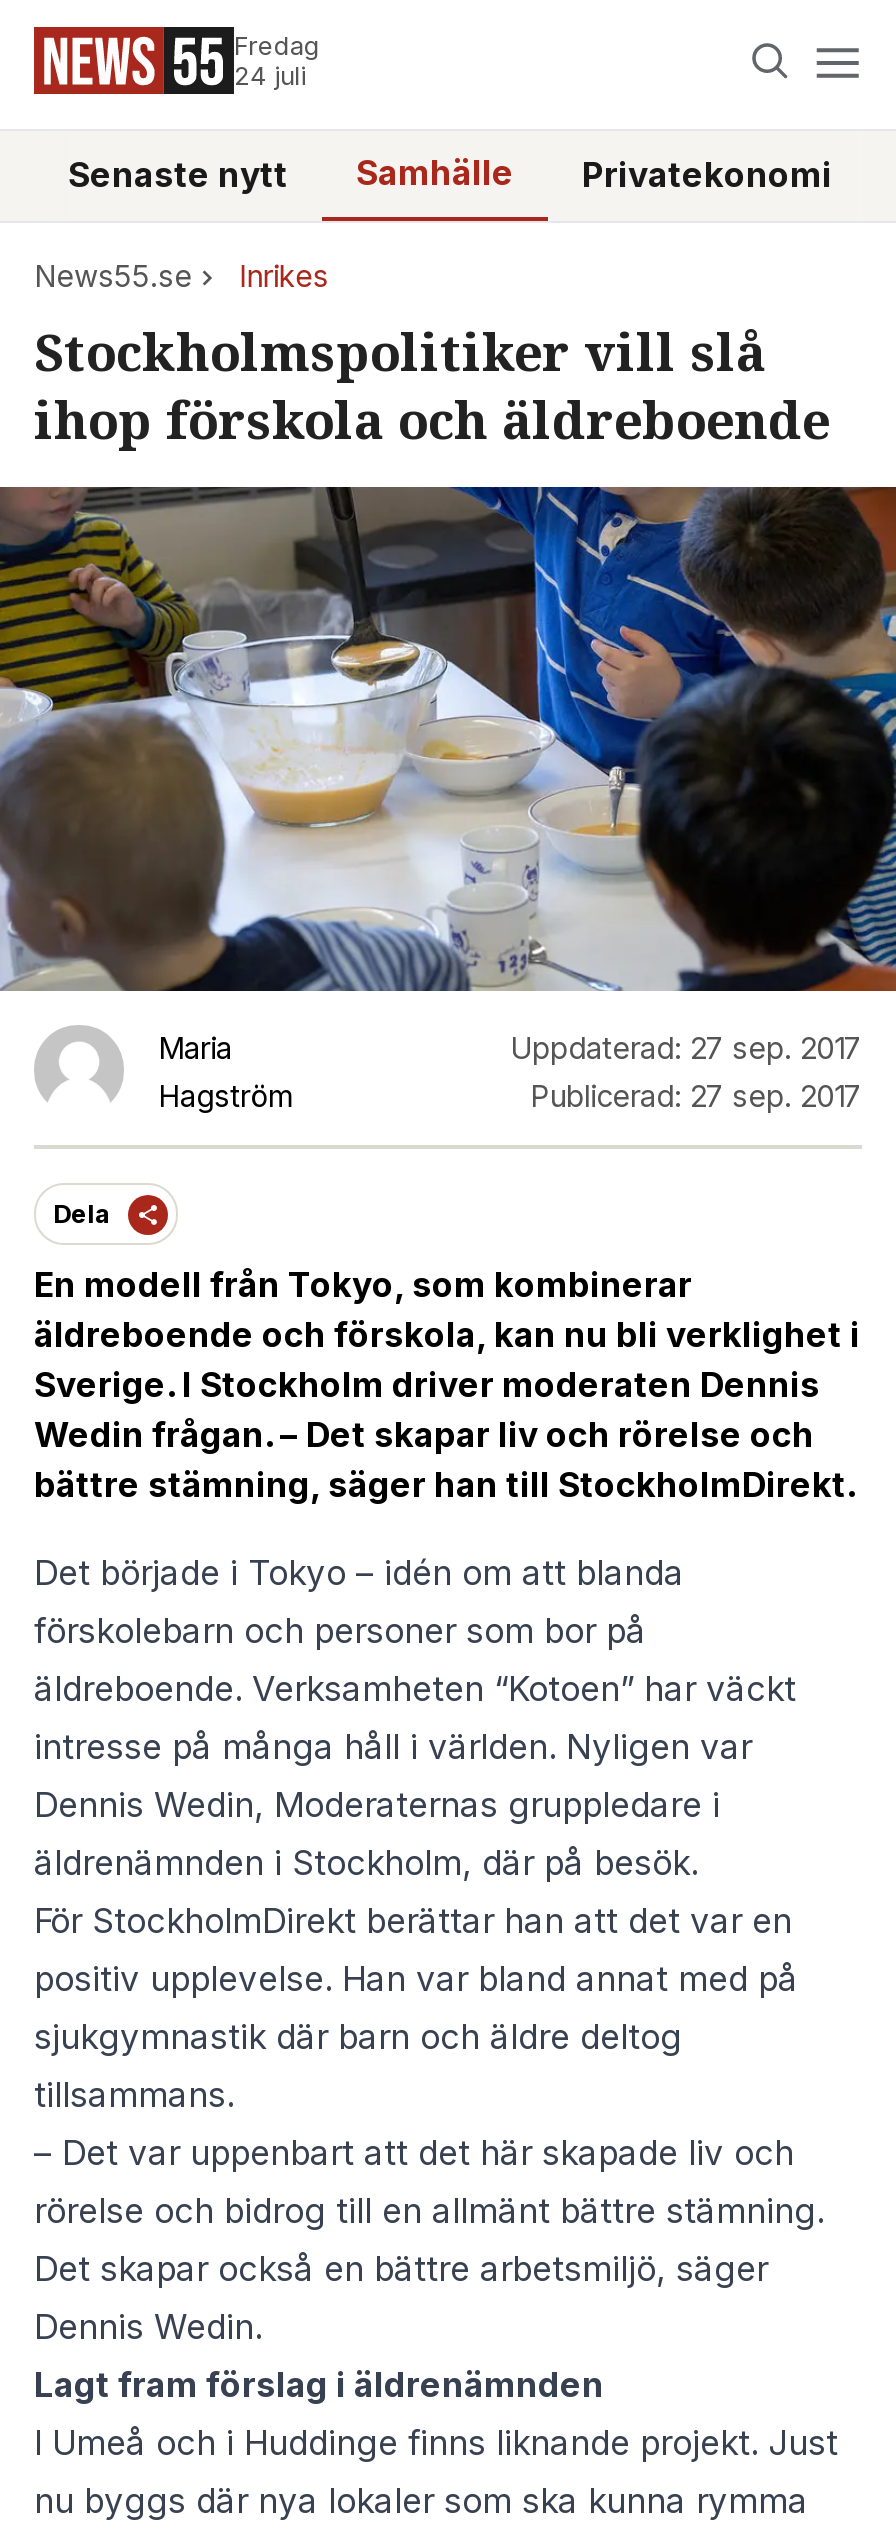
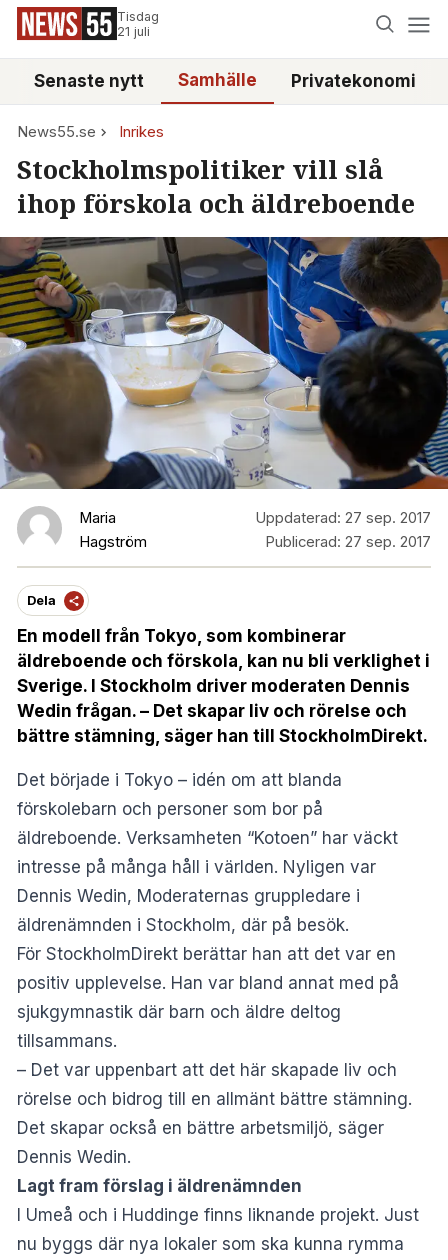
- Fredag
- 24 juli
+ Tisdag
+ 21 juli
